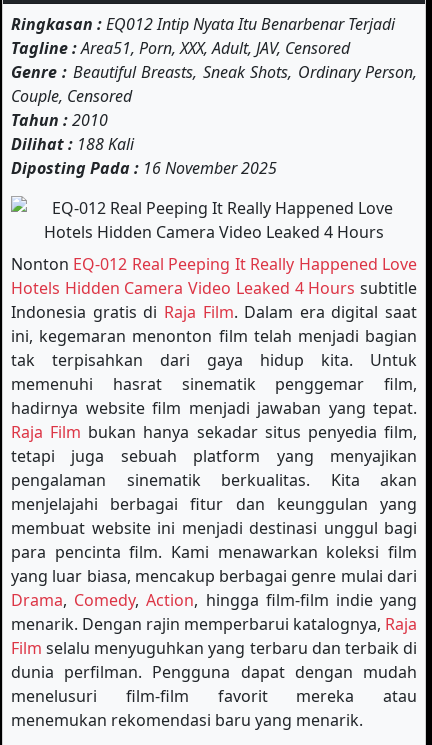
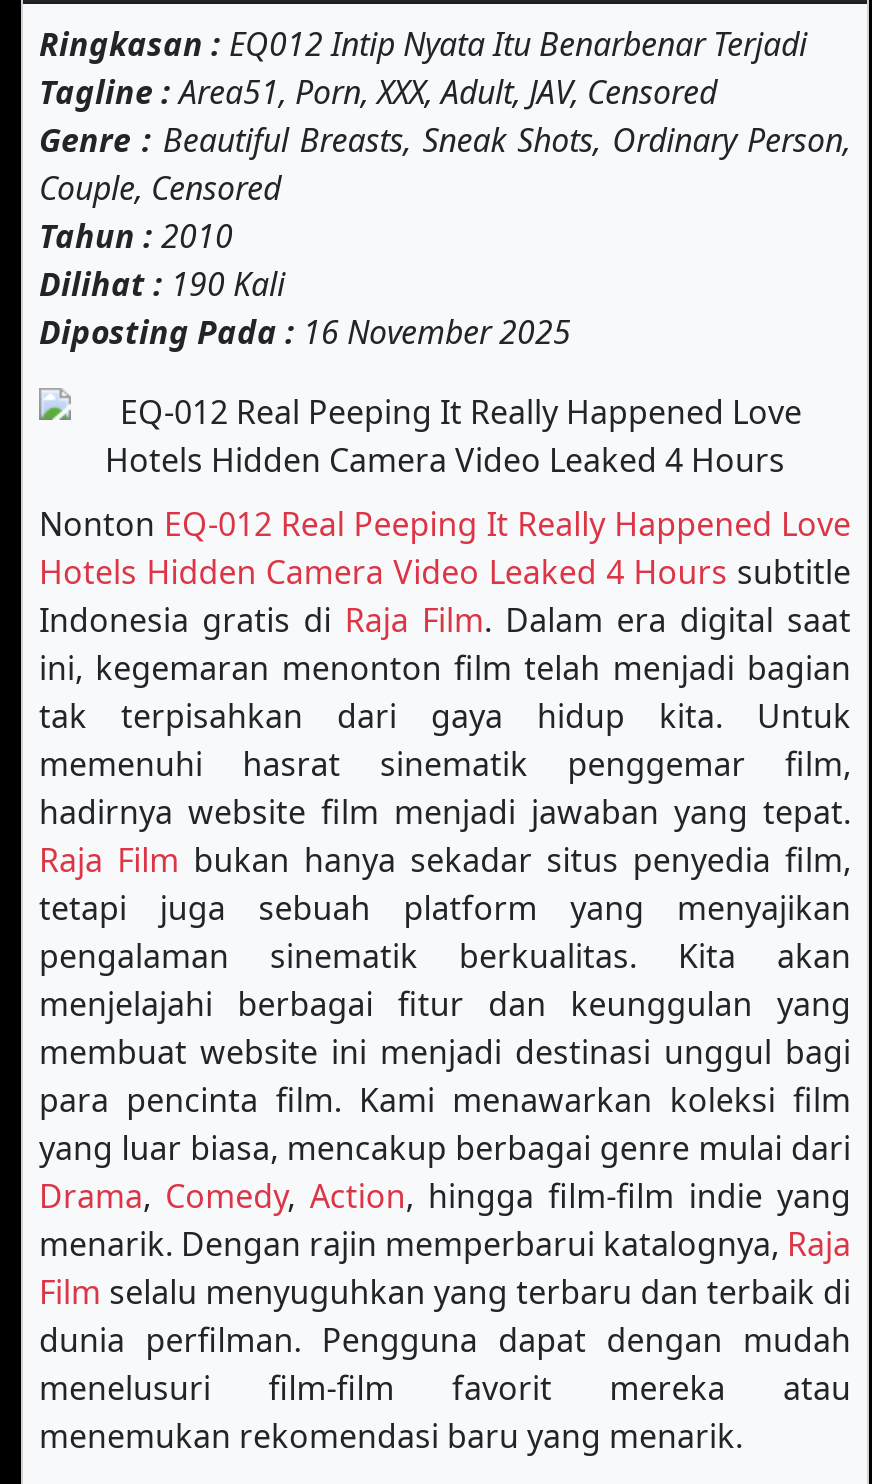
- Dilihat : 188 Kali
+ Dilihat : 190 Kali
